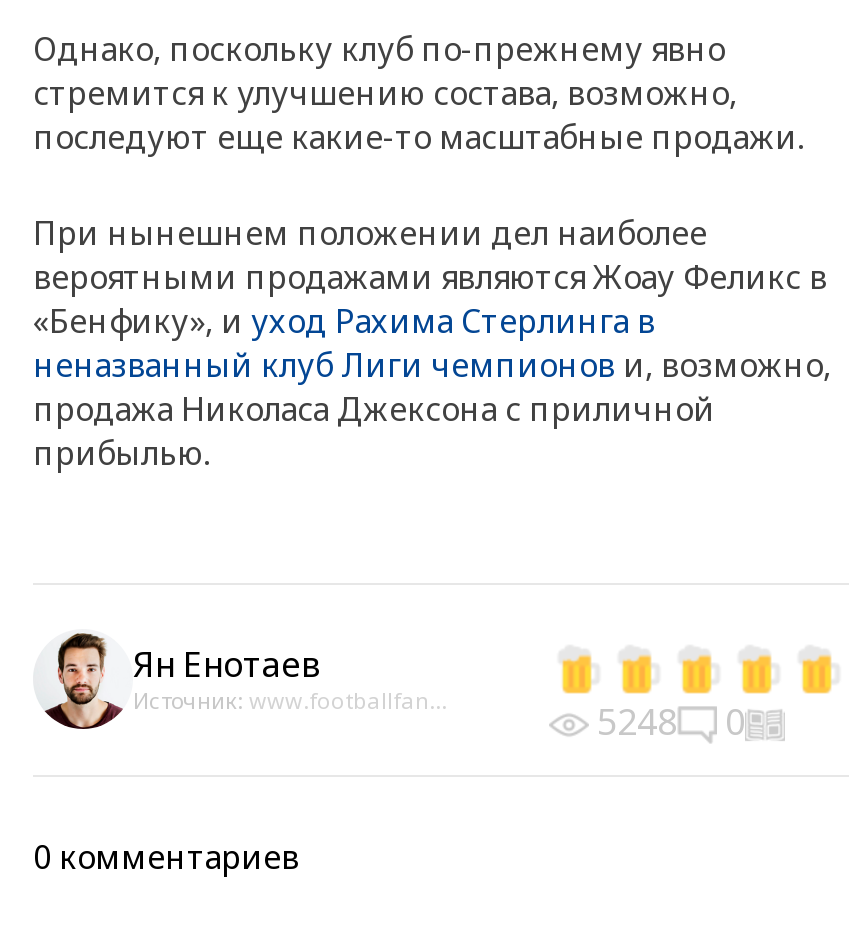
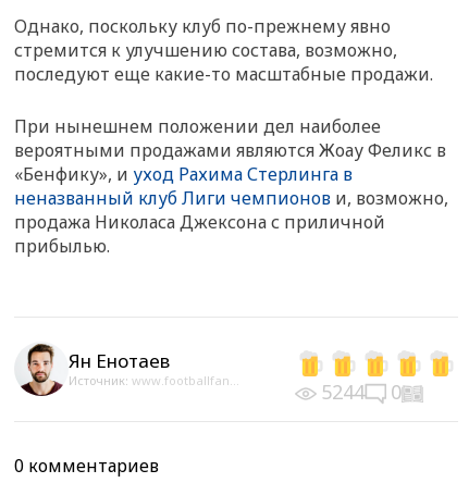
- 5248 0
+ 5244 0
